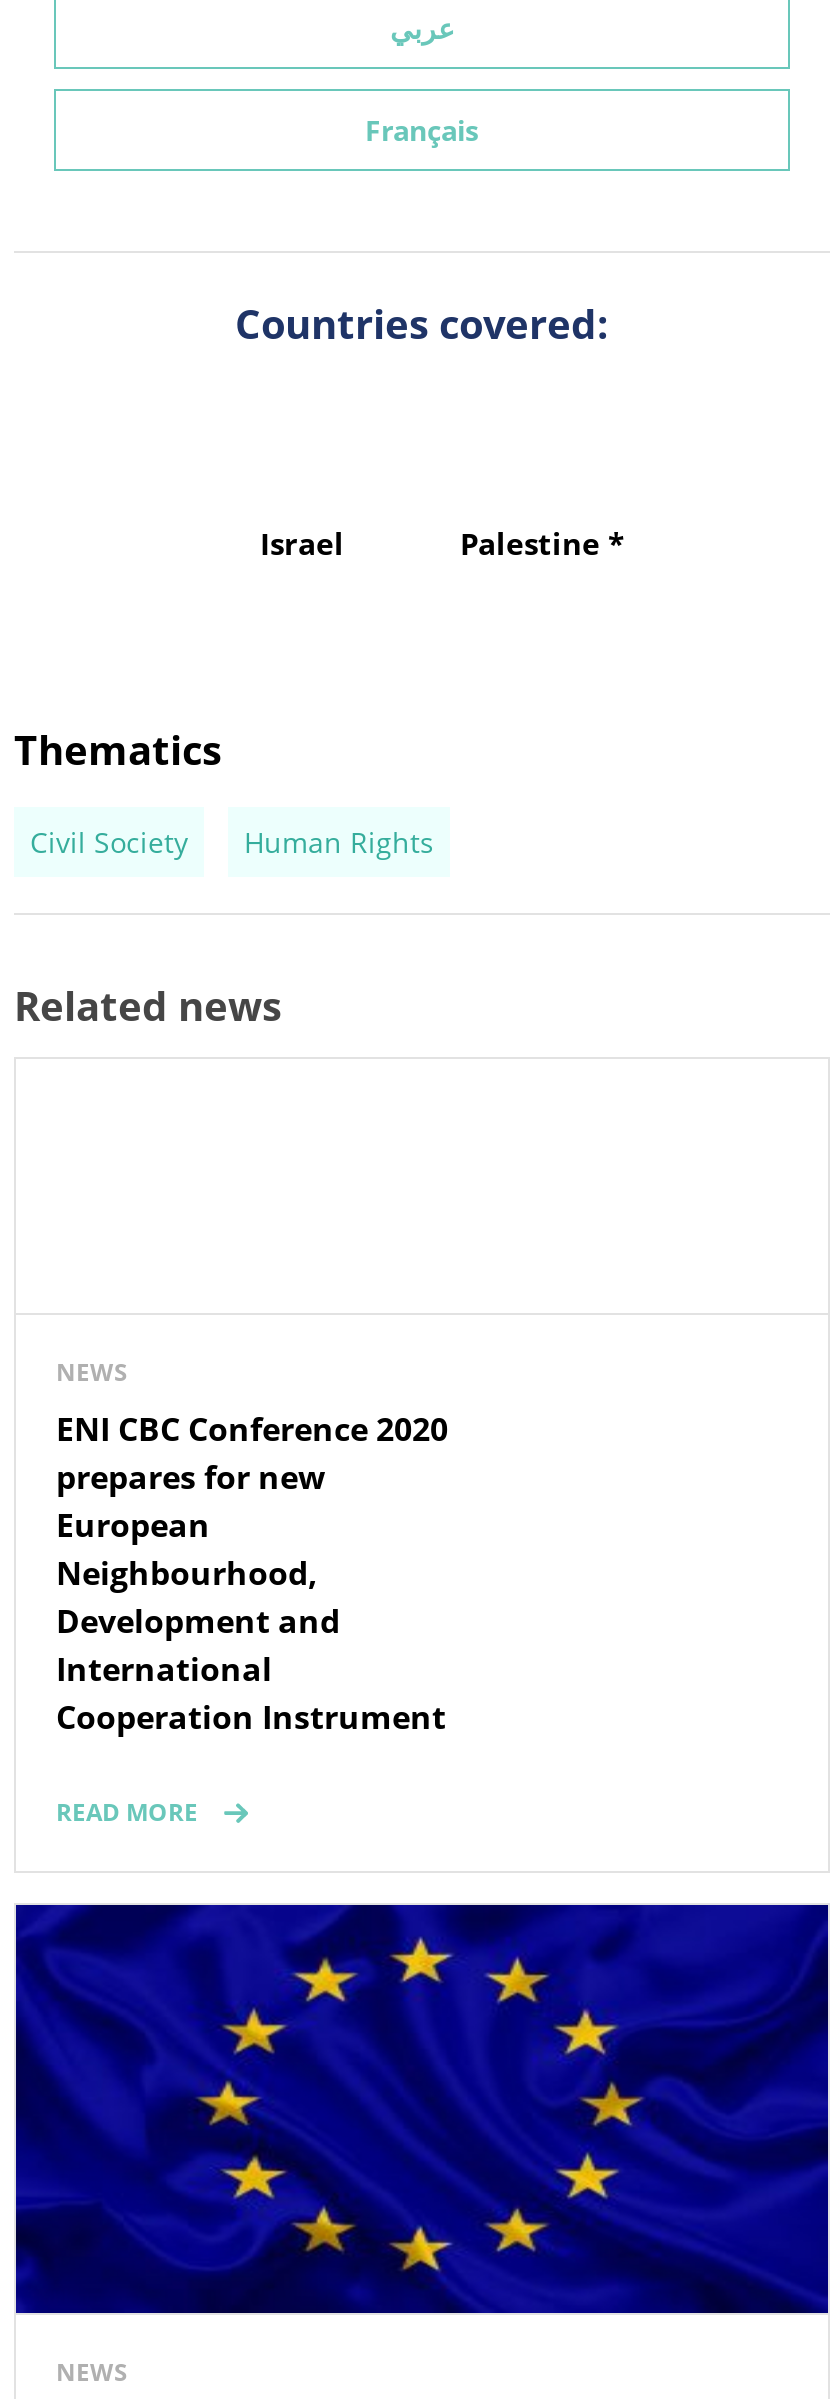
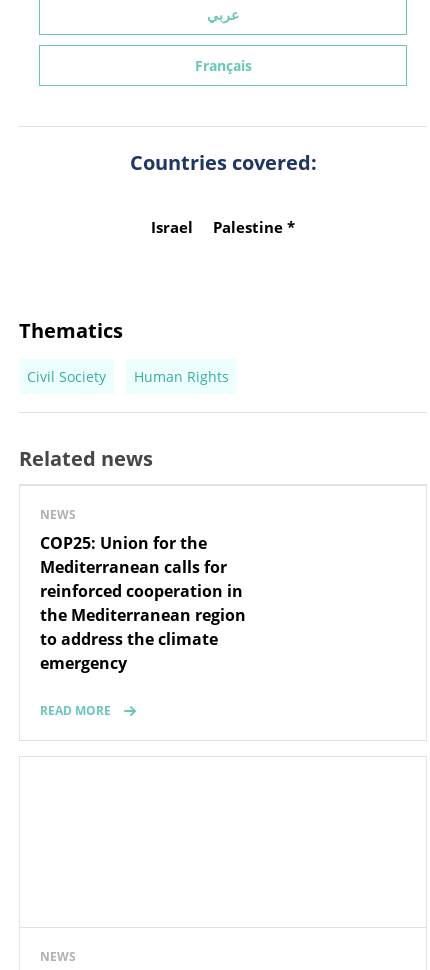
- ENI CBC Conference 2020
- prepares for new
- European
- Neighbourhood,
- Development and
- International
- Cooperation Instrument
+ COP25: Union for the
+ Mediterranean calls for
+ reinforced cooperation in
+ the Mediterranean region
+ to address the climate
+ emergency

- [image]
